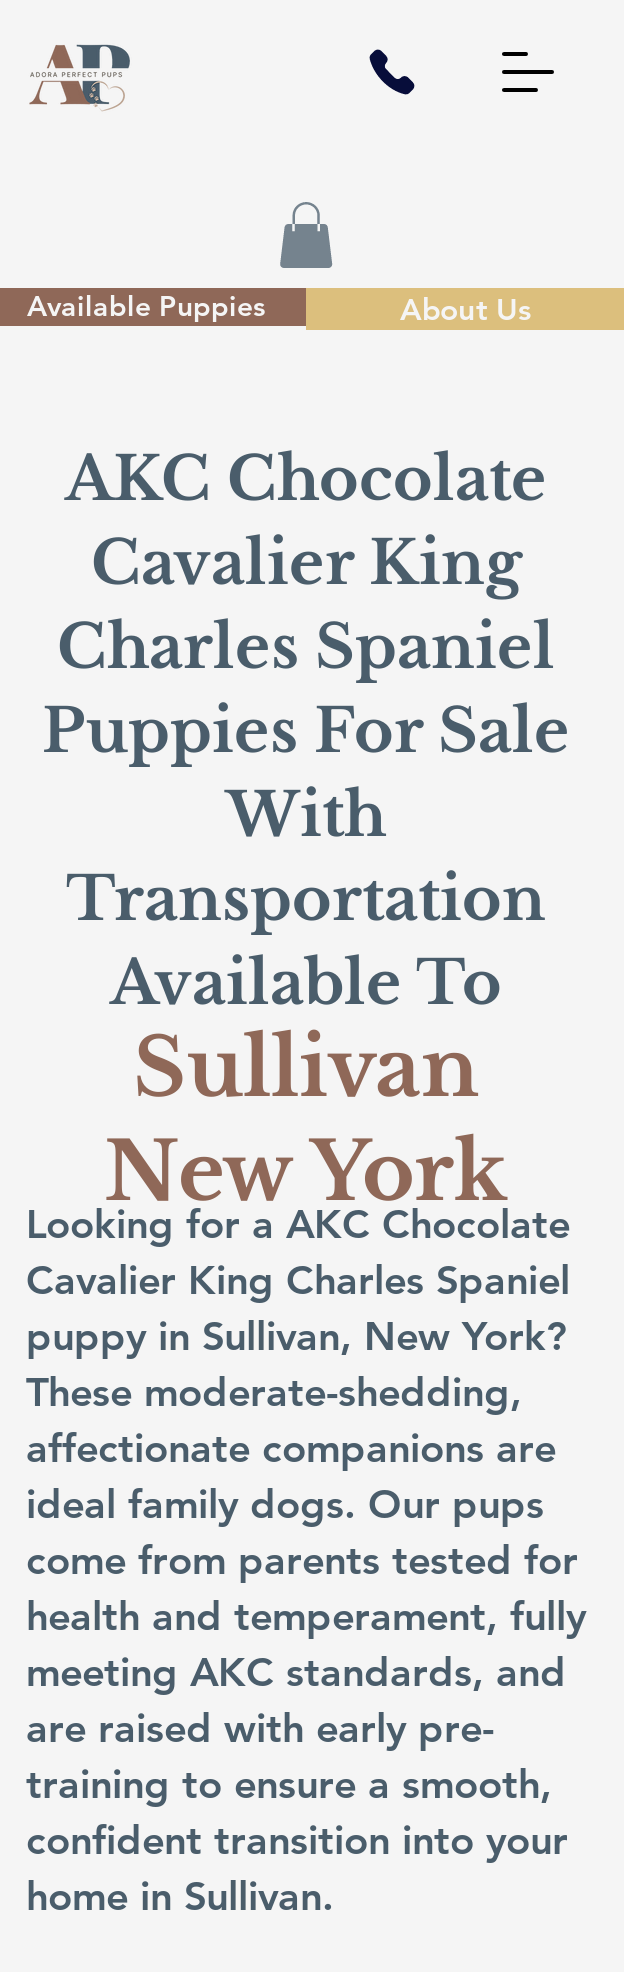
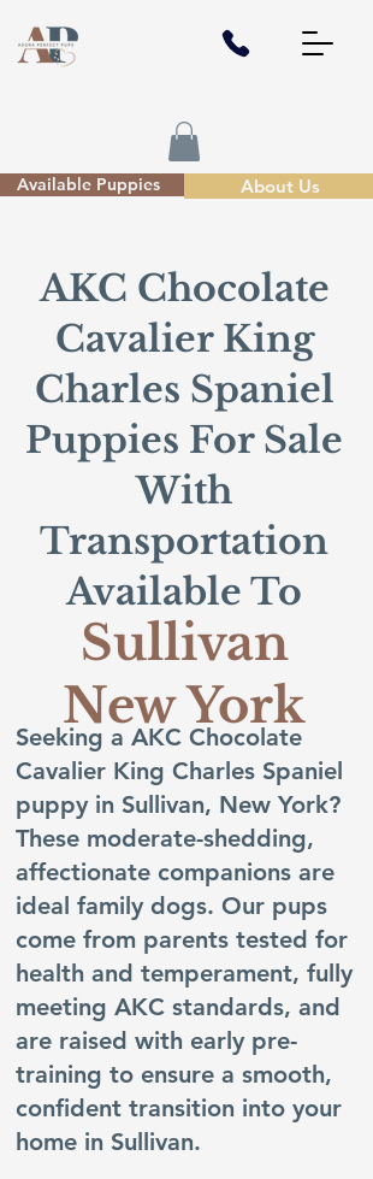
- Looking for a AKC Chocolate
+ Seeking a AKC Chocolate
